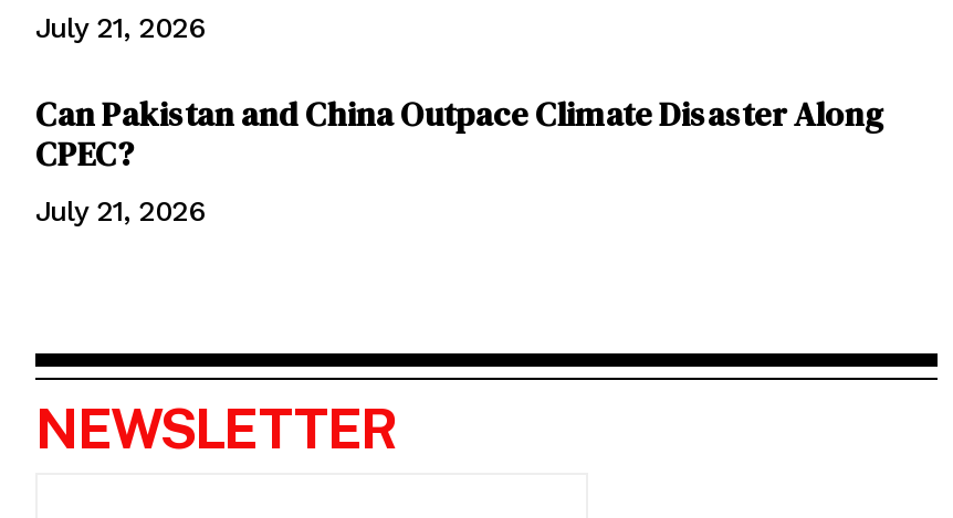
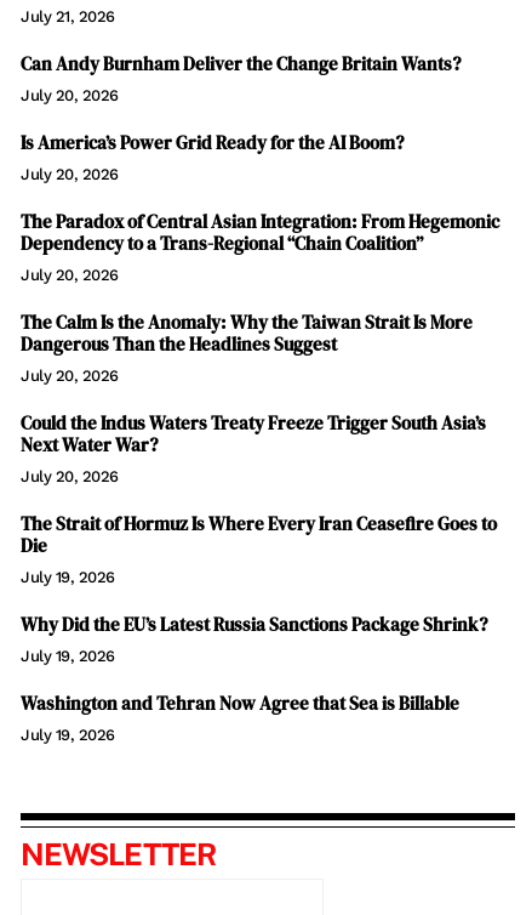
- Can Pakistan and China Outpace Climate Disaster Along
- CPEC?
- July 21, 2026
+ Can Andy Burnham Deliver the Change Britain Wants?
+ July 20, 2026
+ Is America’s Power Grid Ready for the AI Boom?
+ July 20, 2026
+ The Paradox of Central Asian Integration: From Hegemonic
+ Dependency to a Trans-Regional “Chain Coalition”
+ July 20, 2026
+ The Calm Is the Anomaly: Why the Taiwan Strait Is More
+ Dangerous Than the Headlines Suggest
+ July 20, 2026
+ Could the Indus Waters Treaty Freeze Trigger South Asia’s
+ Next Water War?
+ July 20, 2026
+ The Strait of Hormuz Is Where Every Iran Ceasefire Goes to
+ Die
+ July 19, 2026
+ Why Did the EU’s Latest Russia Sanctions Package Shrink?
+ July 19, 2026
+ Washington and Tehran Now Agree that Sea is Billable
+ July 19, 2026
